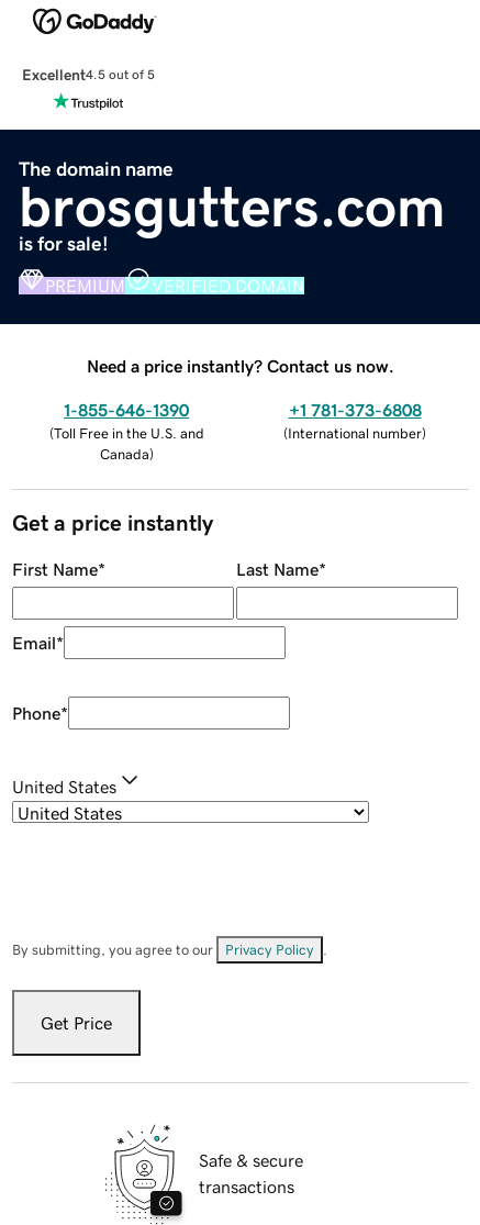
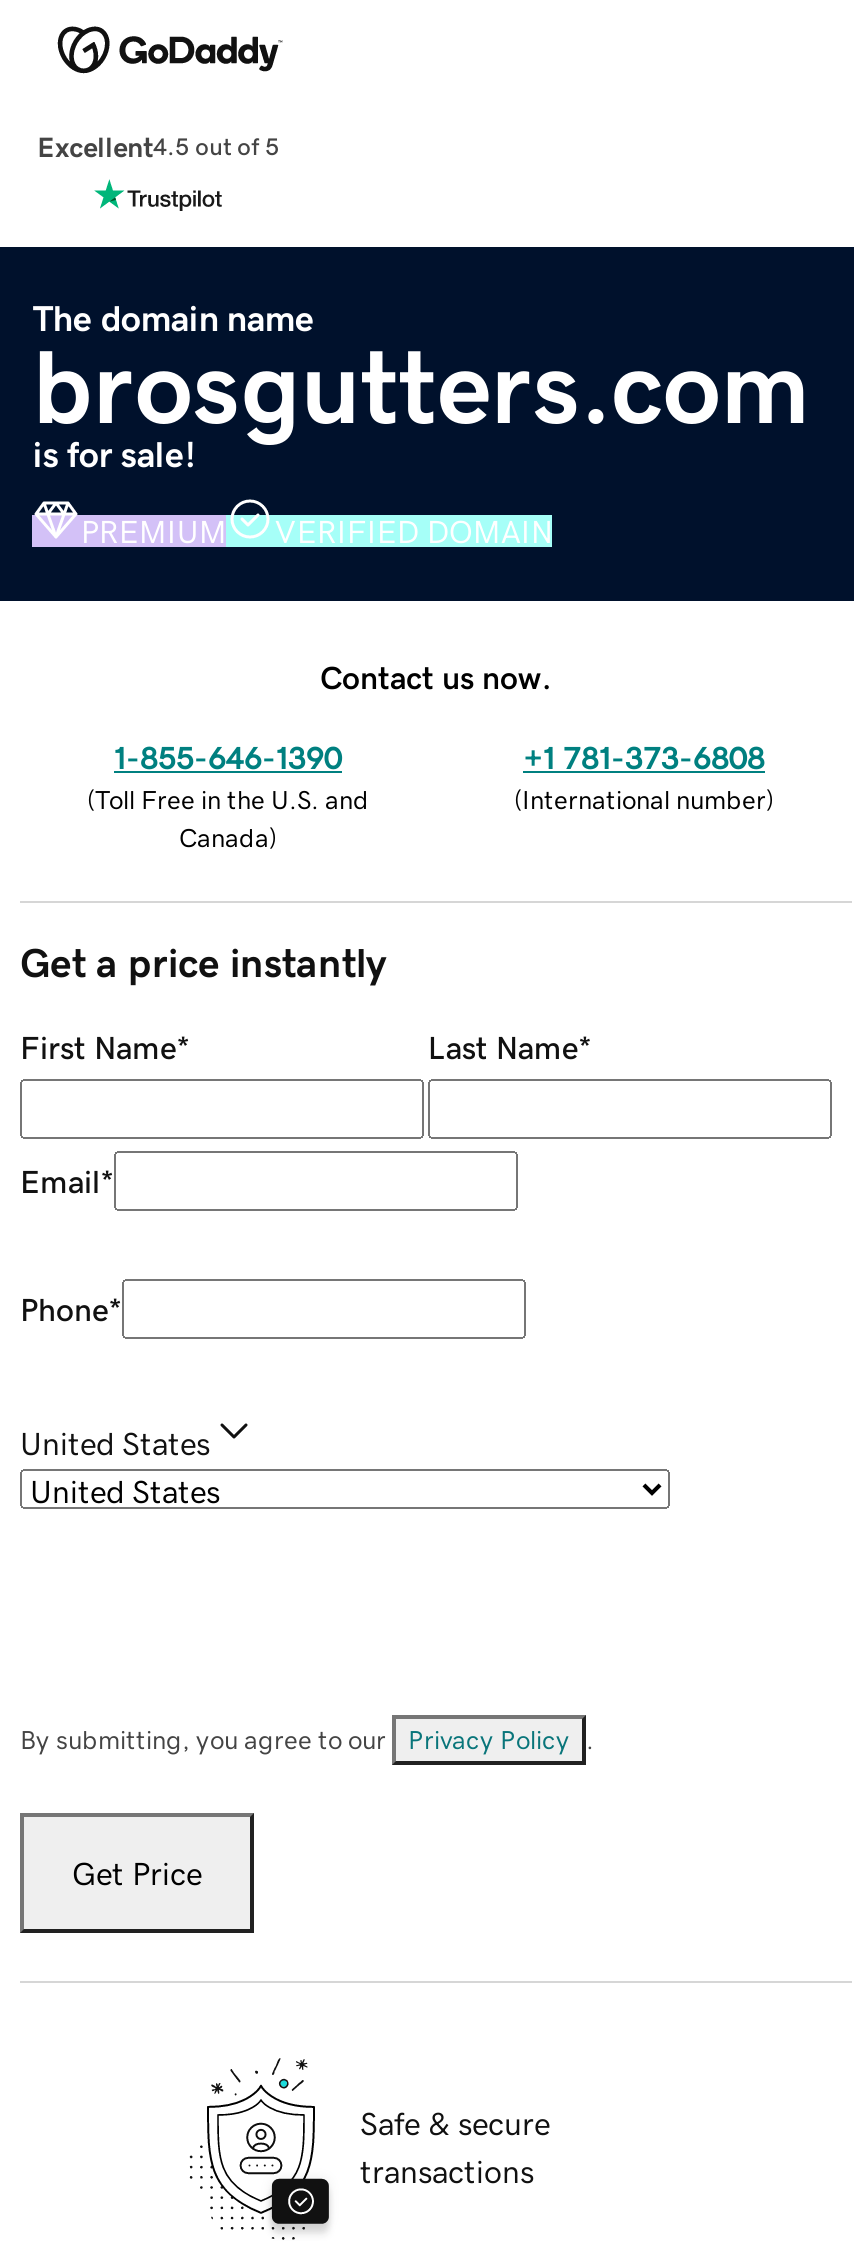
- Need a price instantly? Contact us now.
+ Contact us now.
